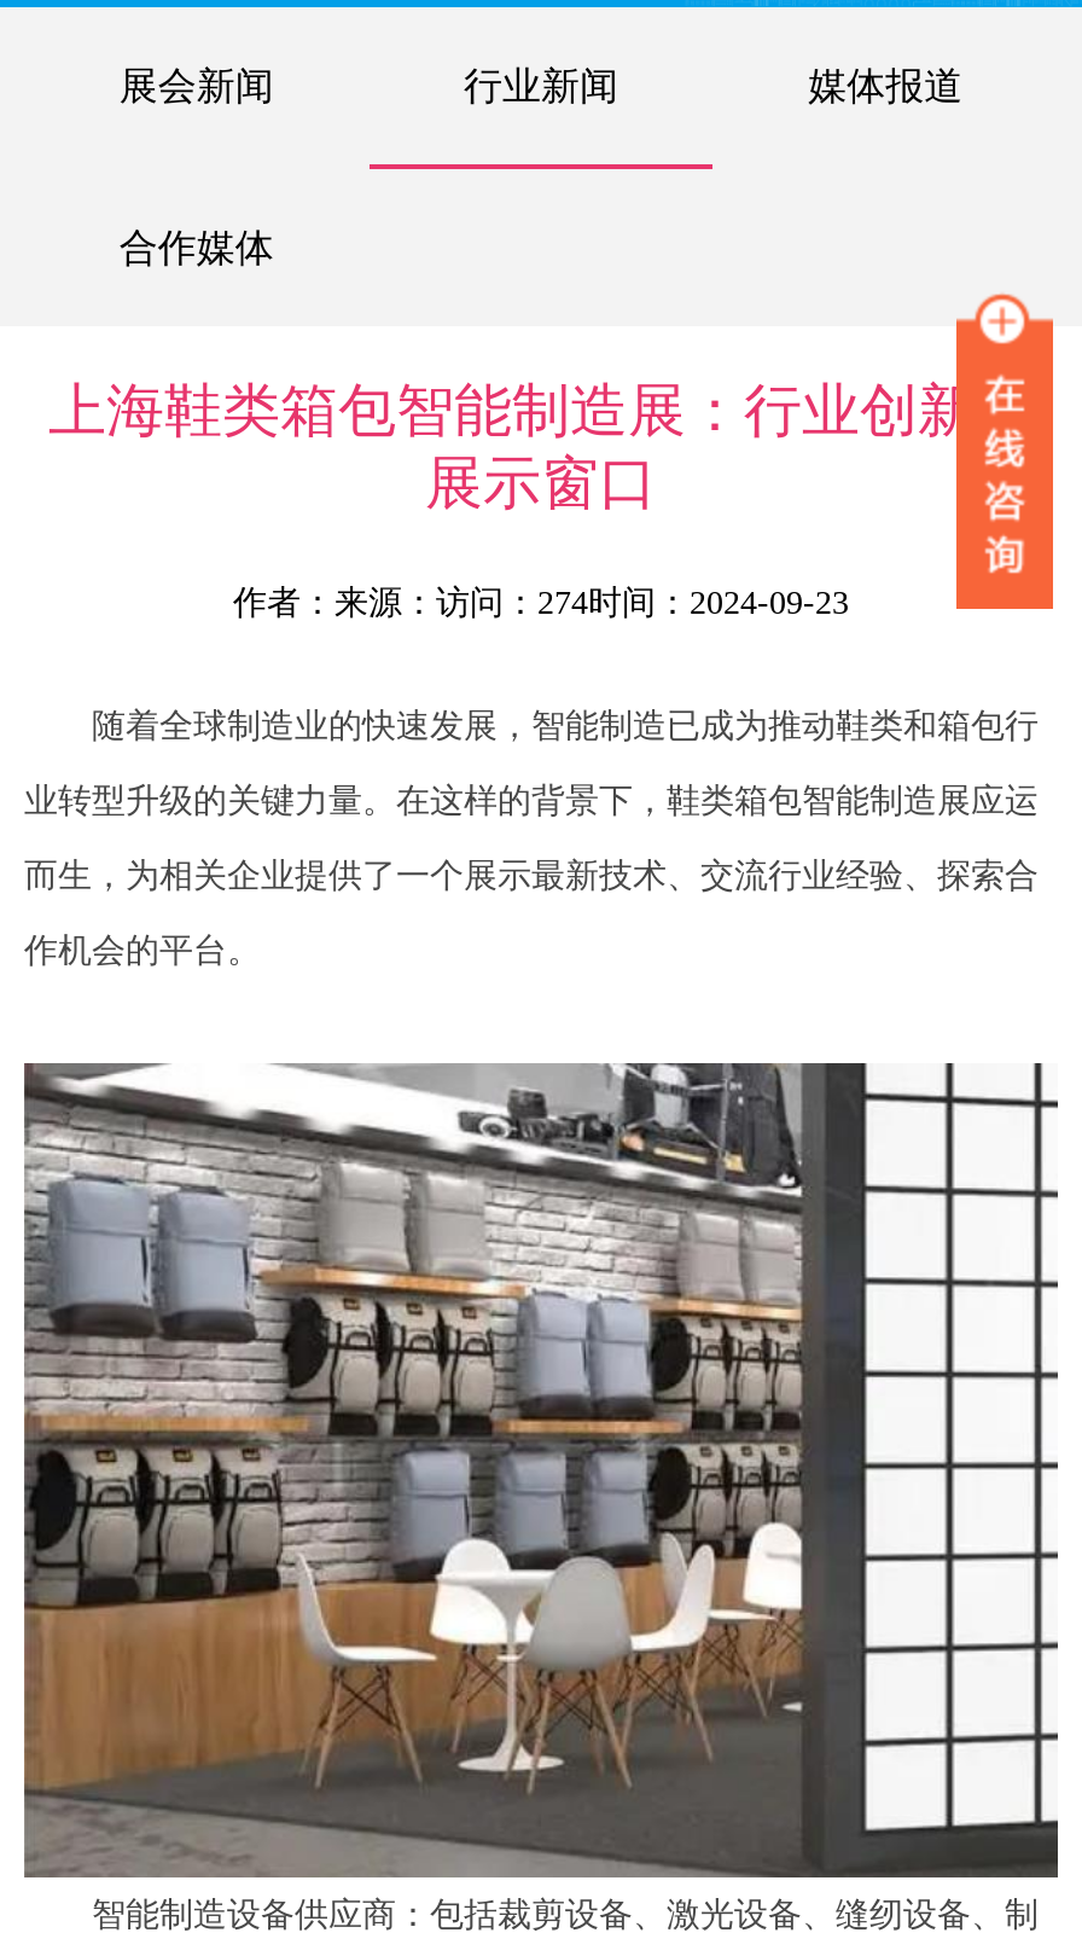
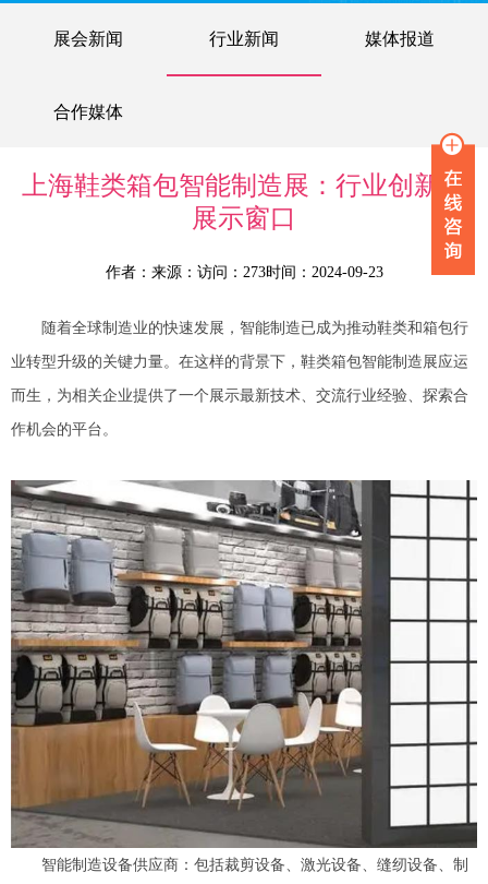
- 作者：来源：访问：274时间：2024-09-23
+ 作者：来源：访问：273时间：2024-09-23
